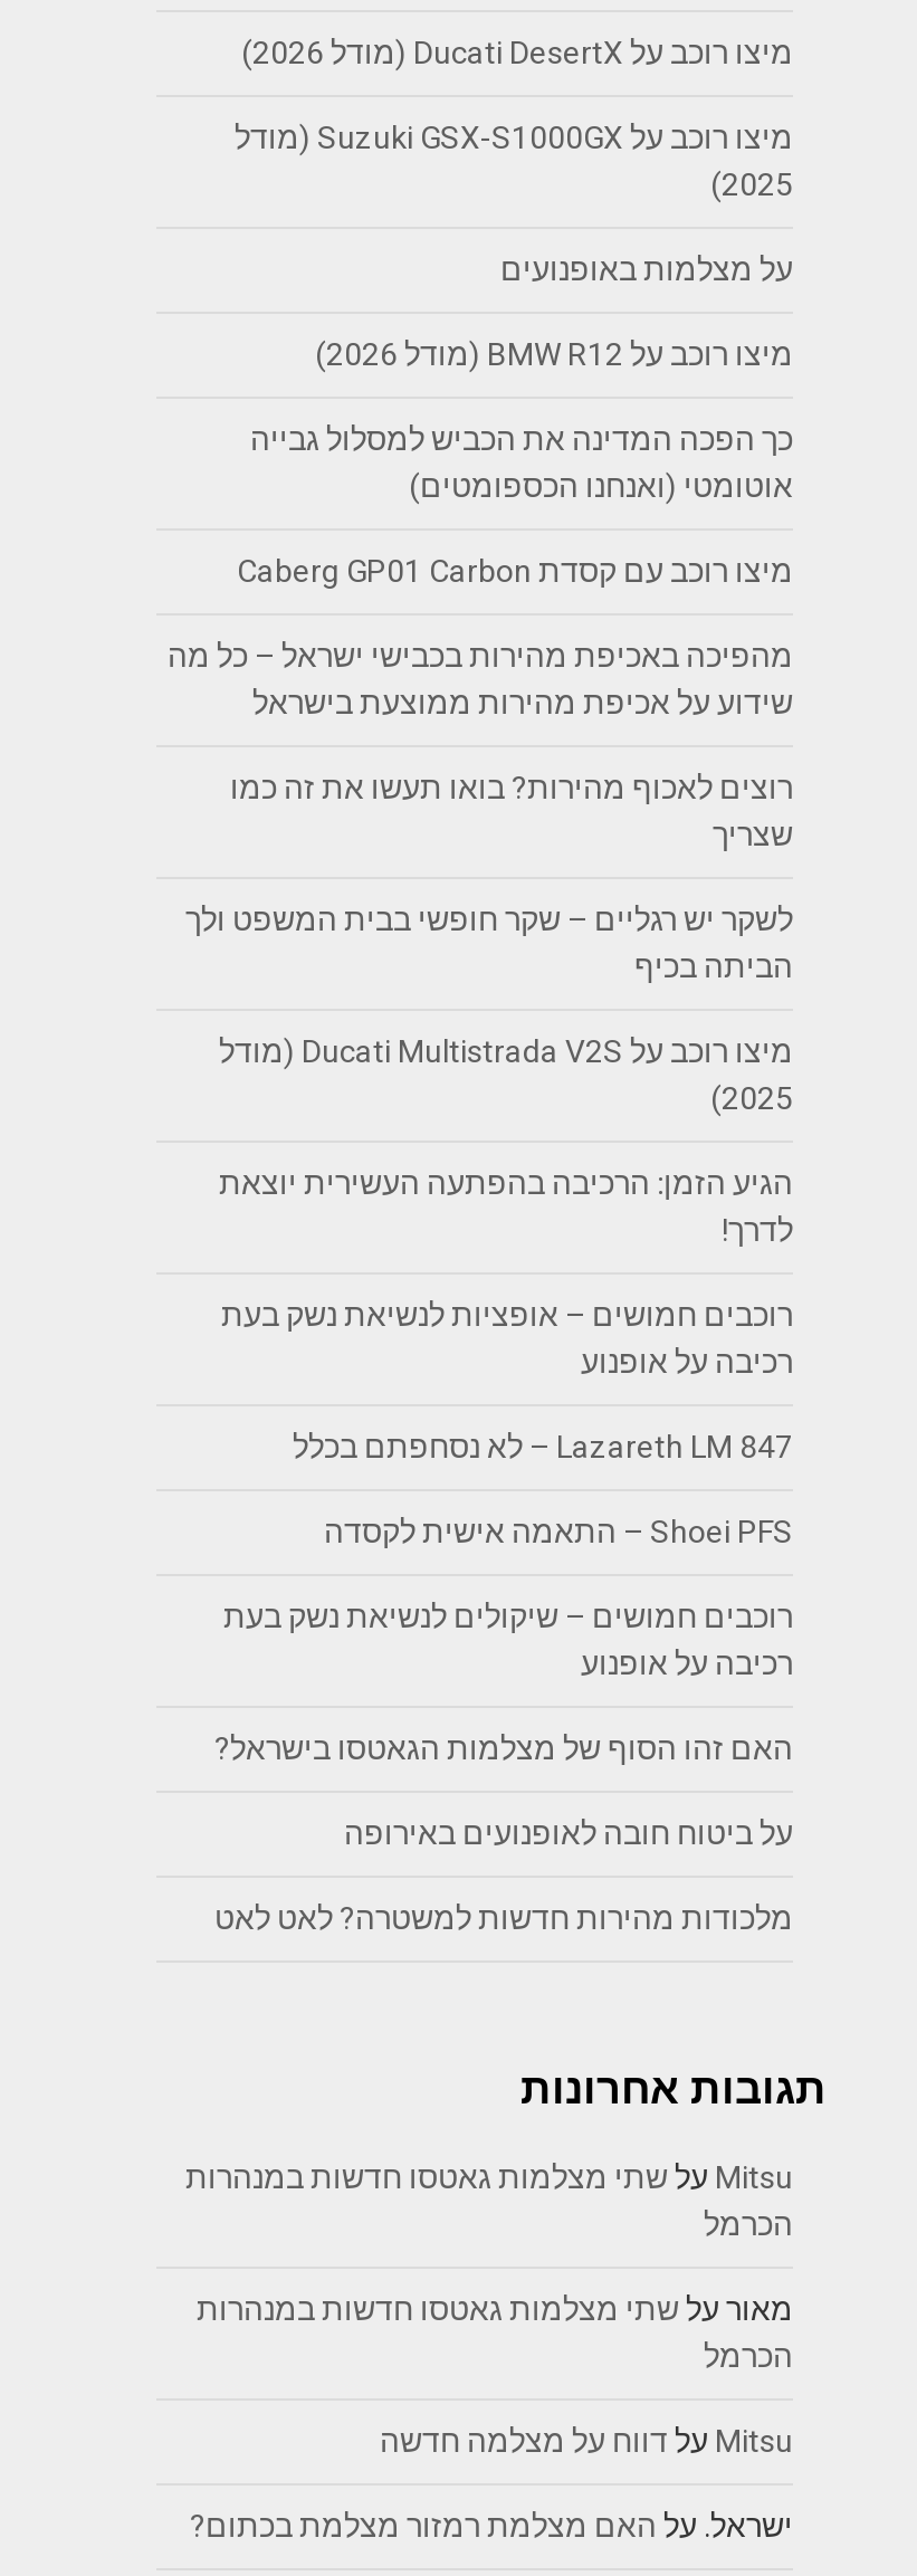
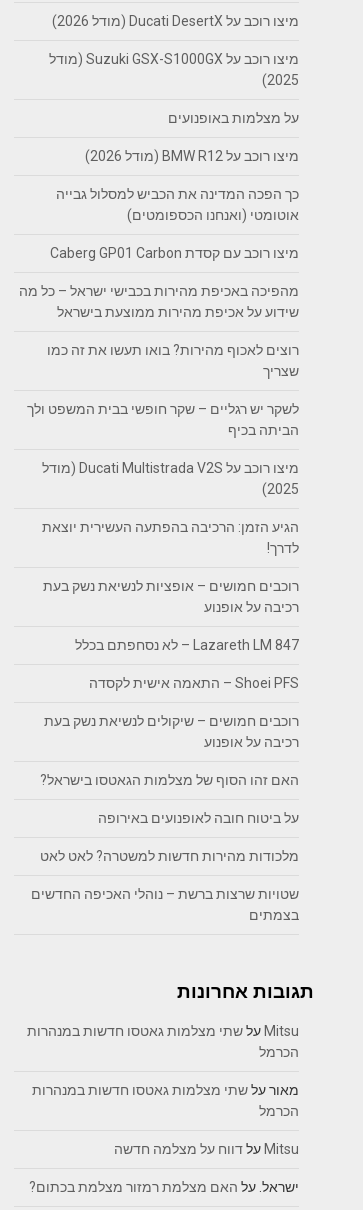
+ שטויות שרצות ברשת – נוהלי האכיפה החדשים
+ בצמתים
